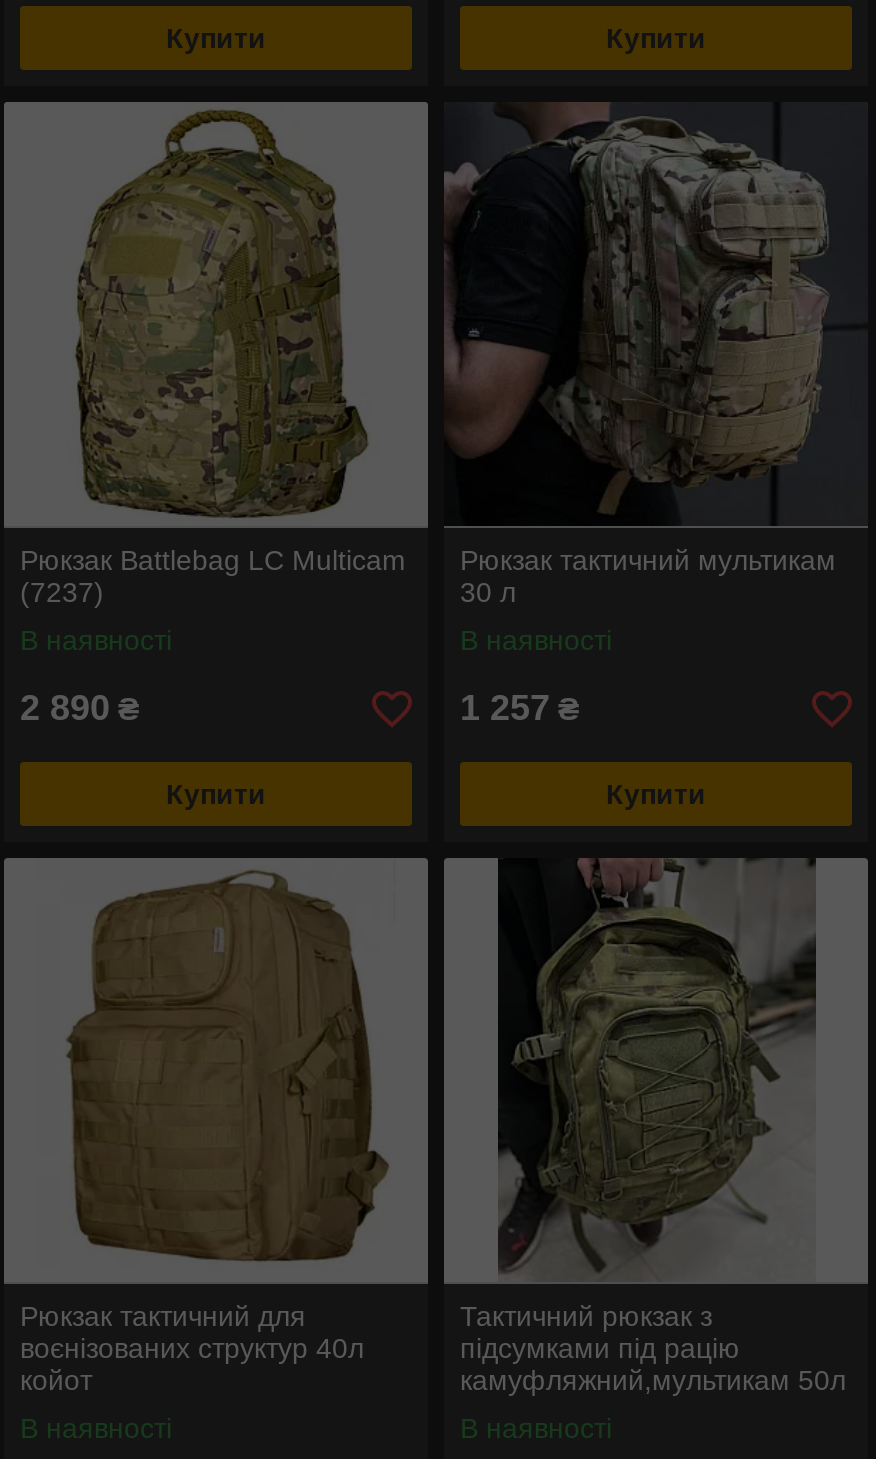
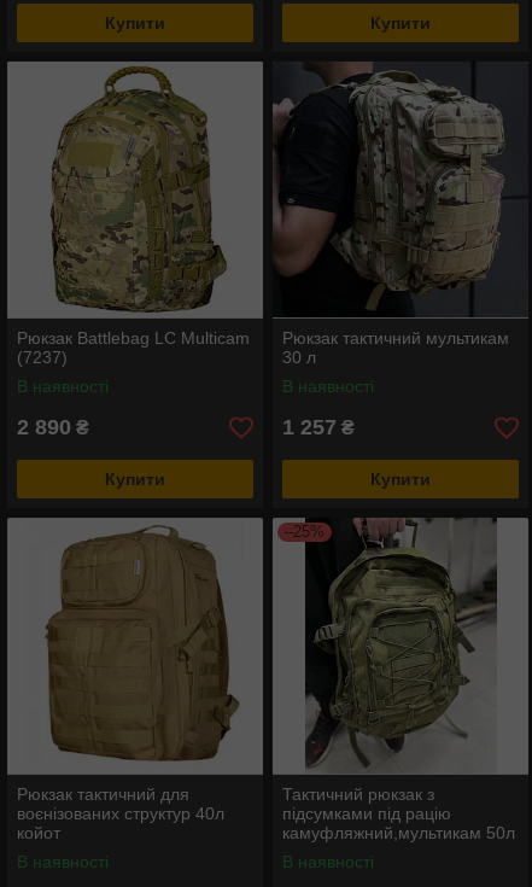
+ –25%
